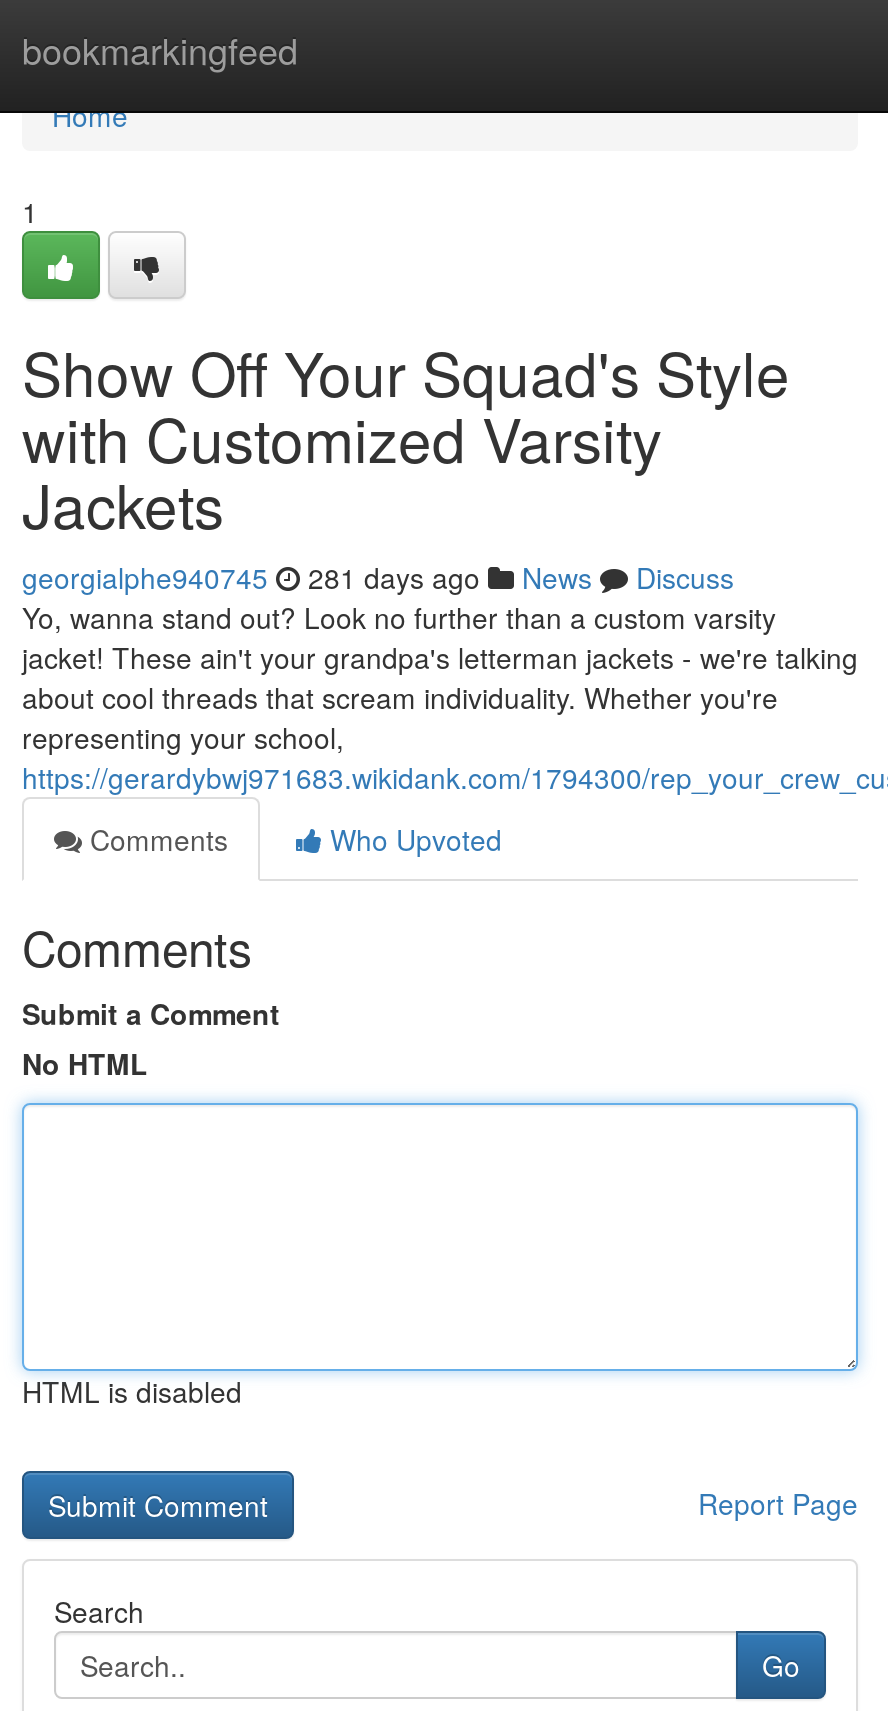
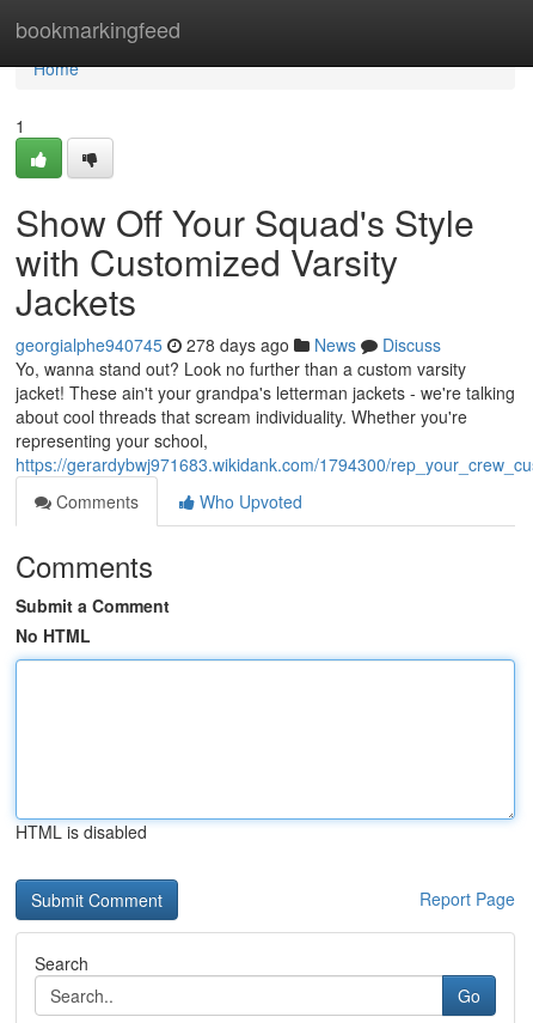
- georgialphe940745 281 days ago News Discuss
+ georgialphe940745 278 days ago News Discuss
